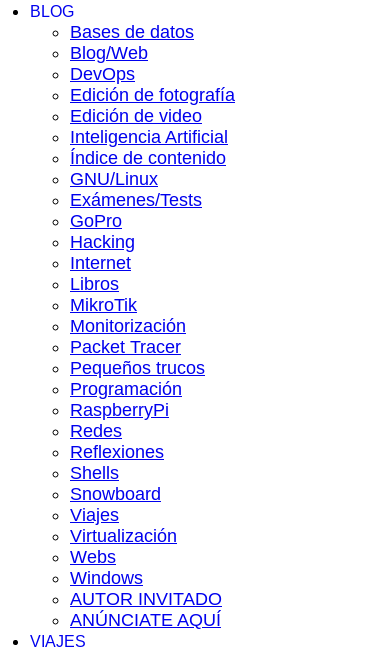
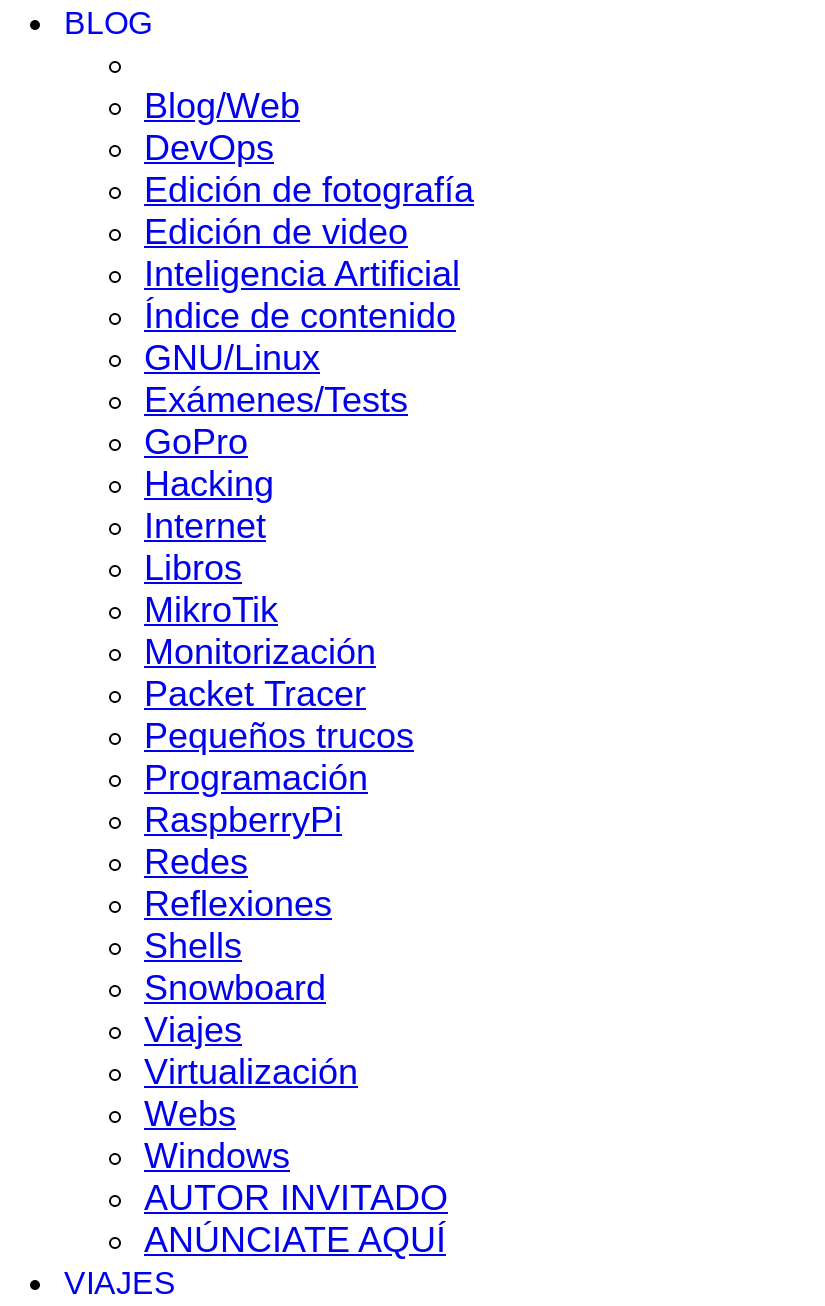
- Bases de datos
